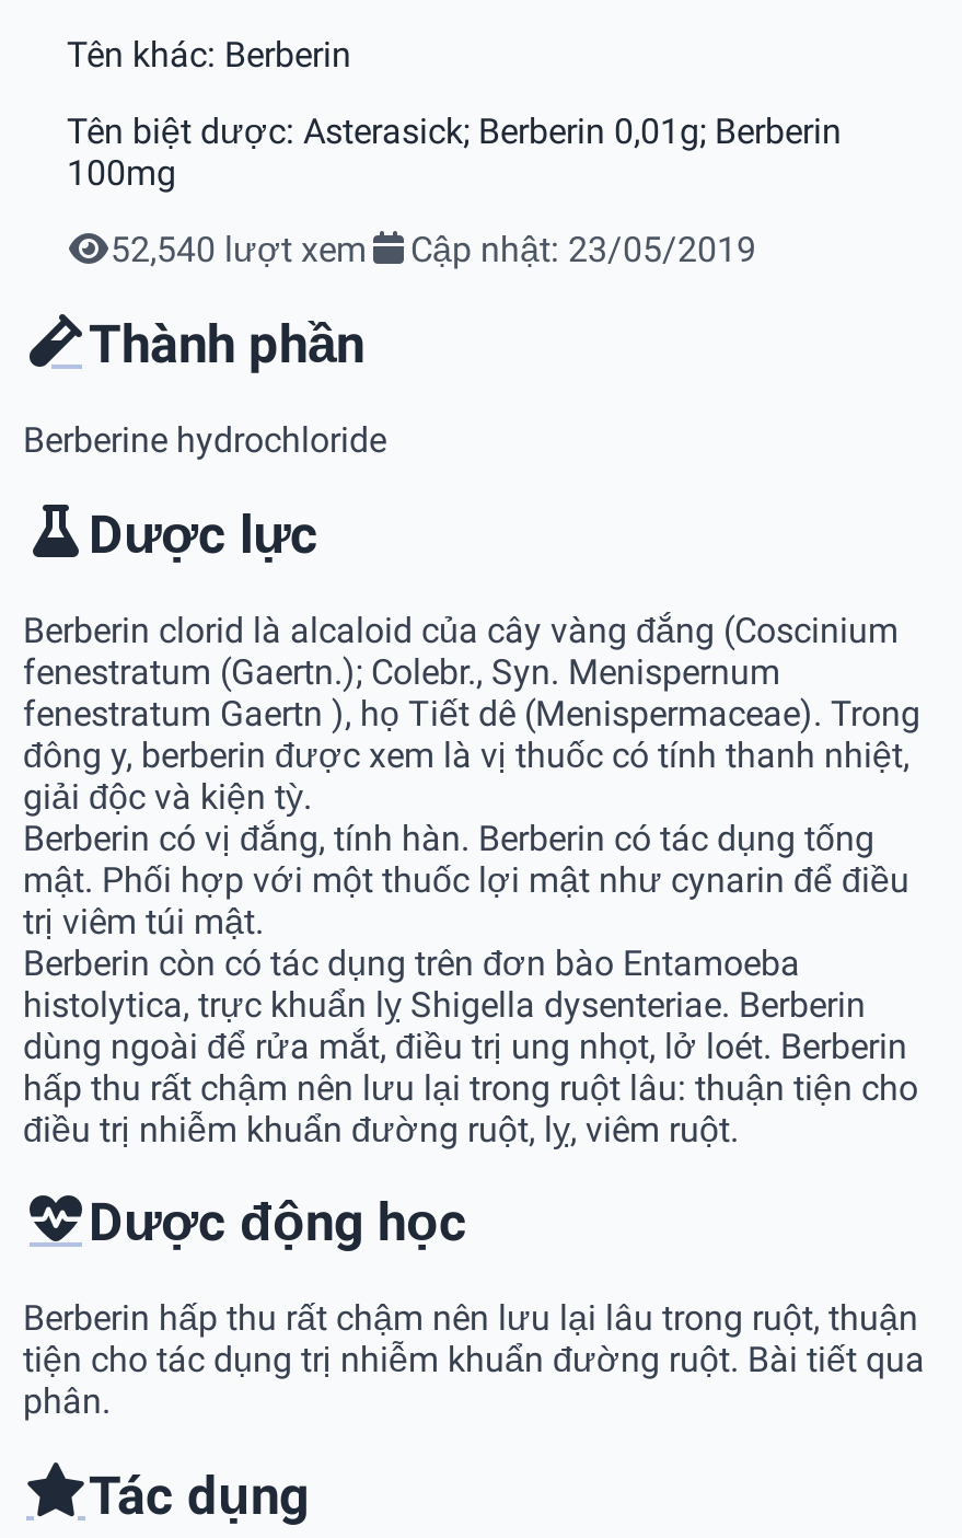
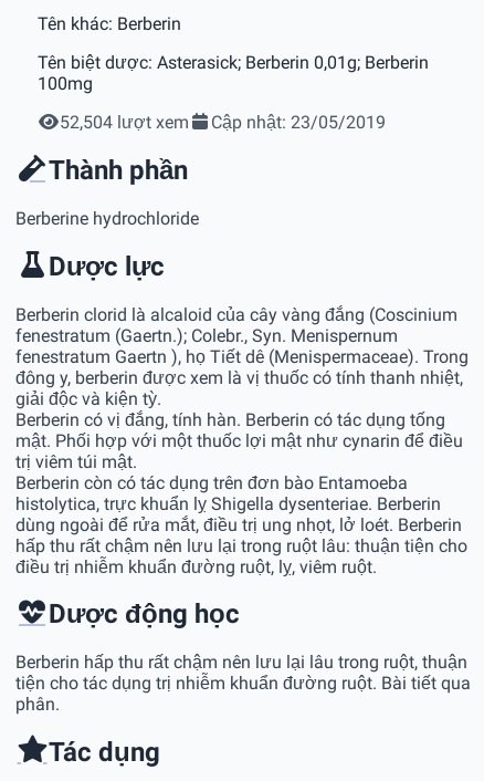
- 52,540 lượt xem Cập nhật: 23/05/2019
+ 52,504 lượt xem Cập nhật: 23/05/2019
